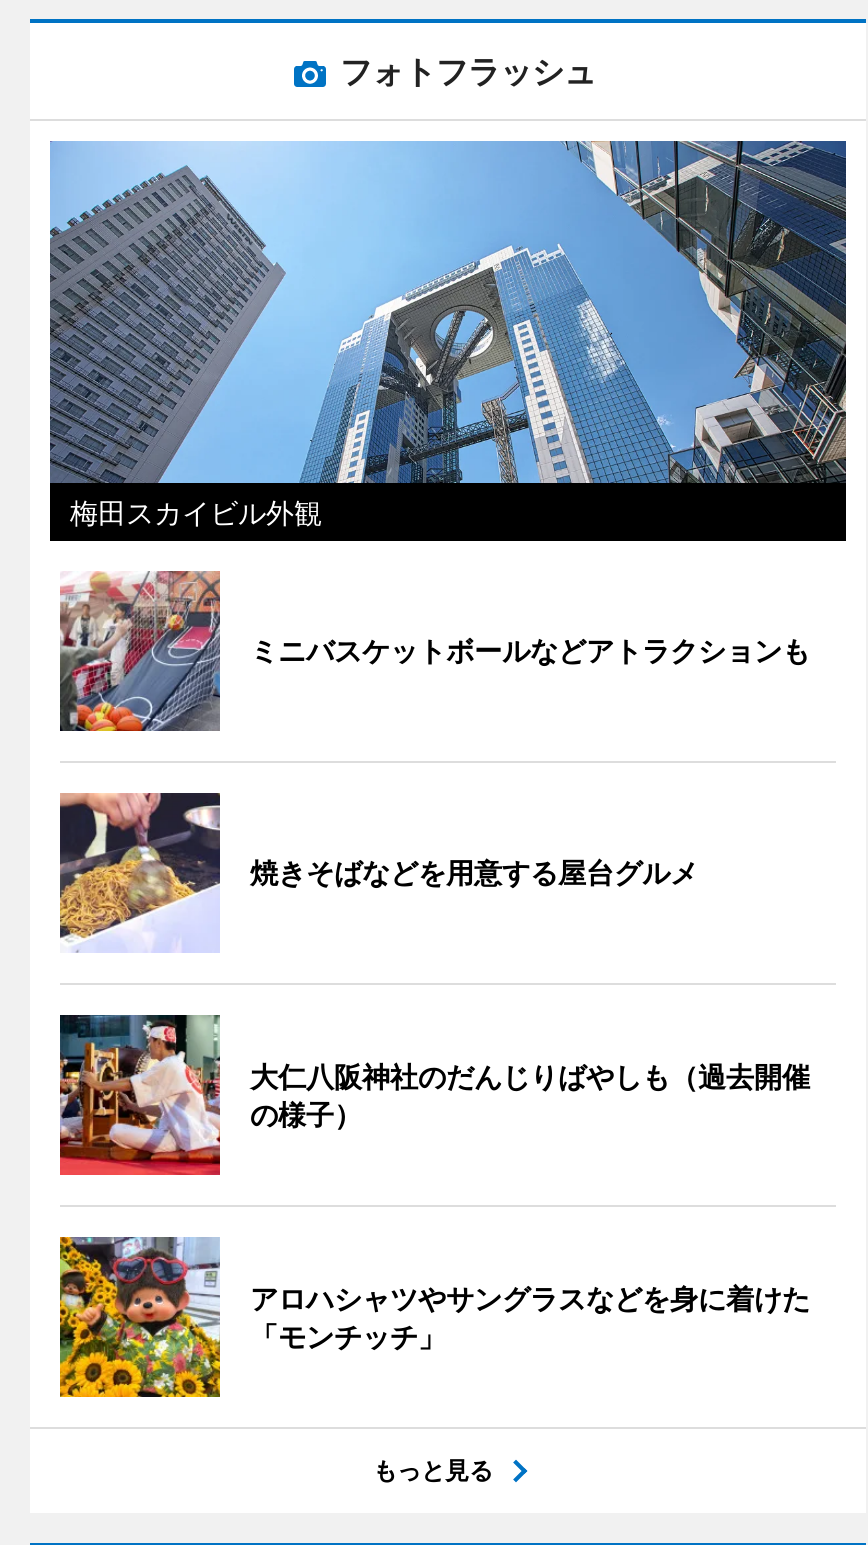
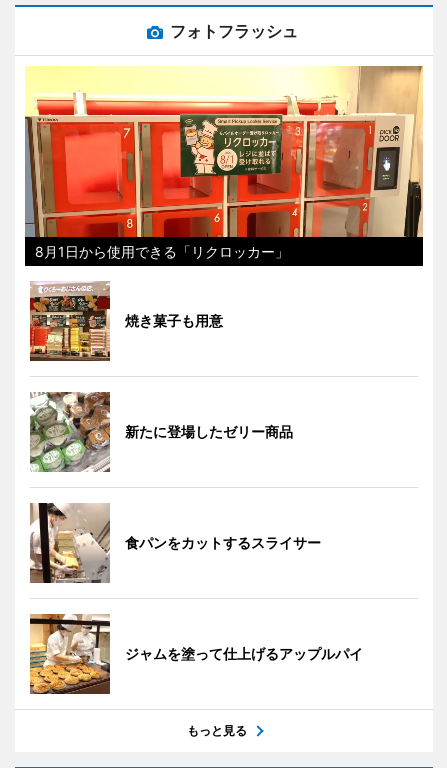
- [image]
- 梅田スカイビル外観
+ [image]
+ 8月1日から使用できる「リクロッカー」

- [image]
- ミニバスケットボールなどアトラクションも
+ [image]
+ 焼き菓子も用意

- [image]
- 焼きそばなどを用意する屋台グルメ
+ [image]
+ 新たに登場したゼリー商品

- [image]
- 大仁八阪神社のだんじりばやしも（過去開催
- の様子）
+ [image]
+ 食パンをカットするスライサー

- [image]
- アロハシャツやサングラスなどを身に着けた
- 「モンチッチ」
+ [image]
+ ジャムを塗って仕上げるアップルパイ
